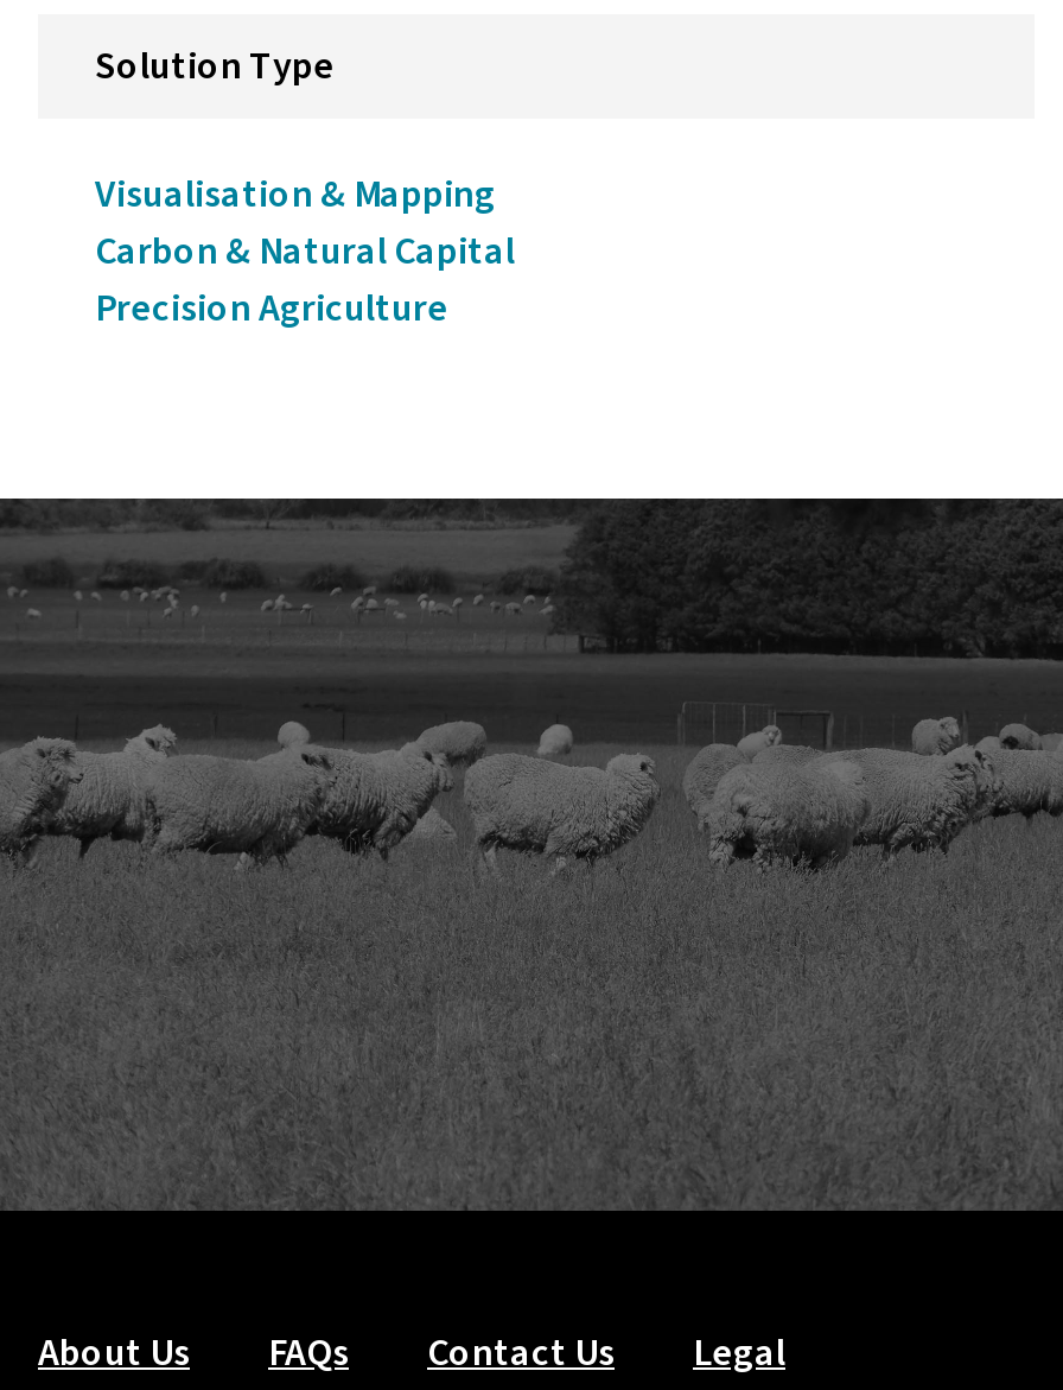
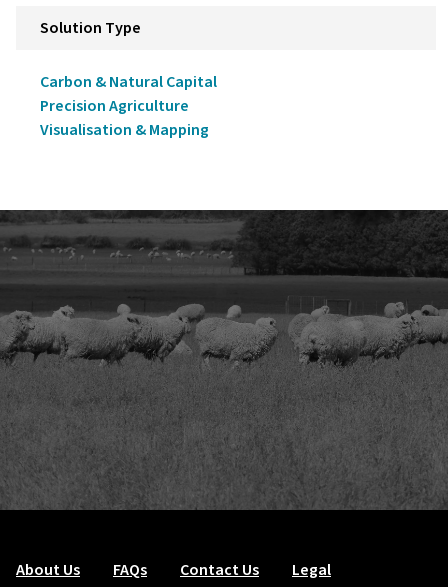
moved down: Visualisation & Mapping

moved up: Carbon & Natural Capital | Precision Agriculture
